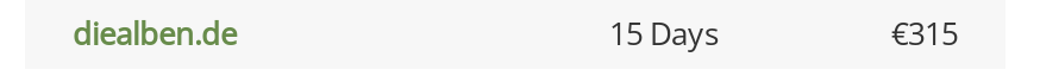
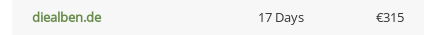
- 15 Days
+ 17 Days
